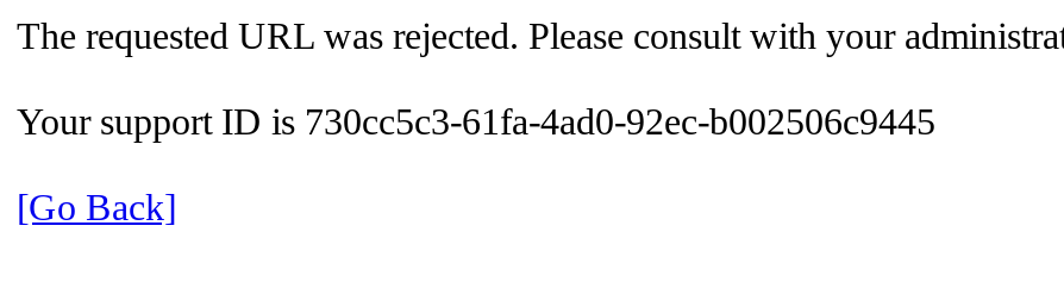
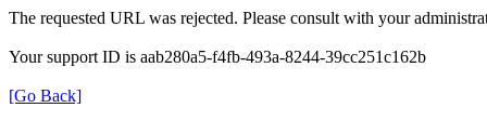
- Your support ID is 730cc5c3-61fa-4ad0-92ec-b002506c9445
+ Your support ID is aab280a5-f4fb-493a-8244-39cc251c162b
